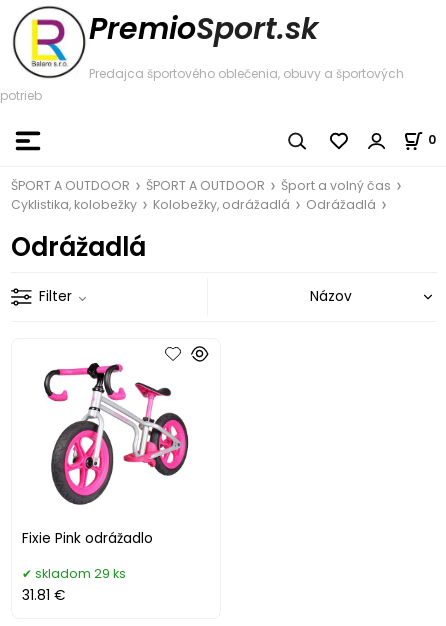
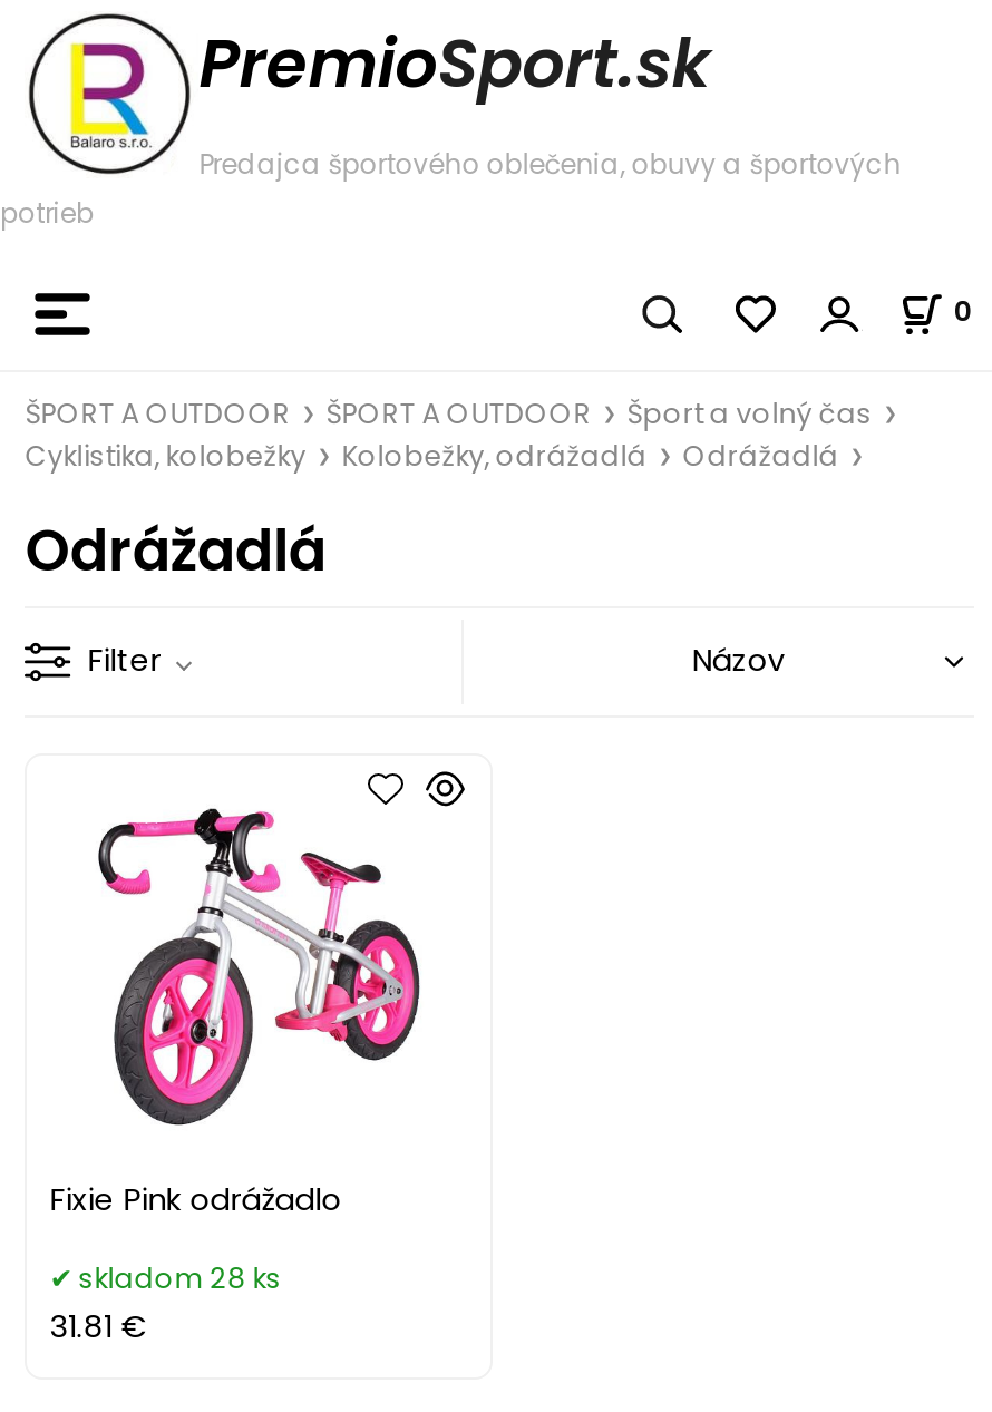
- skladom 29 ks
+ skladom 28 ks
